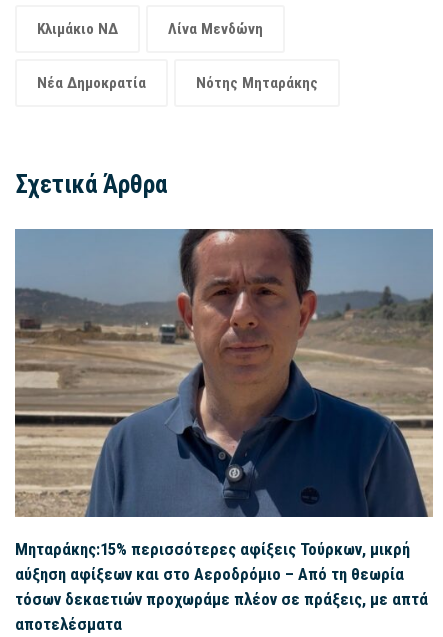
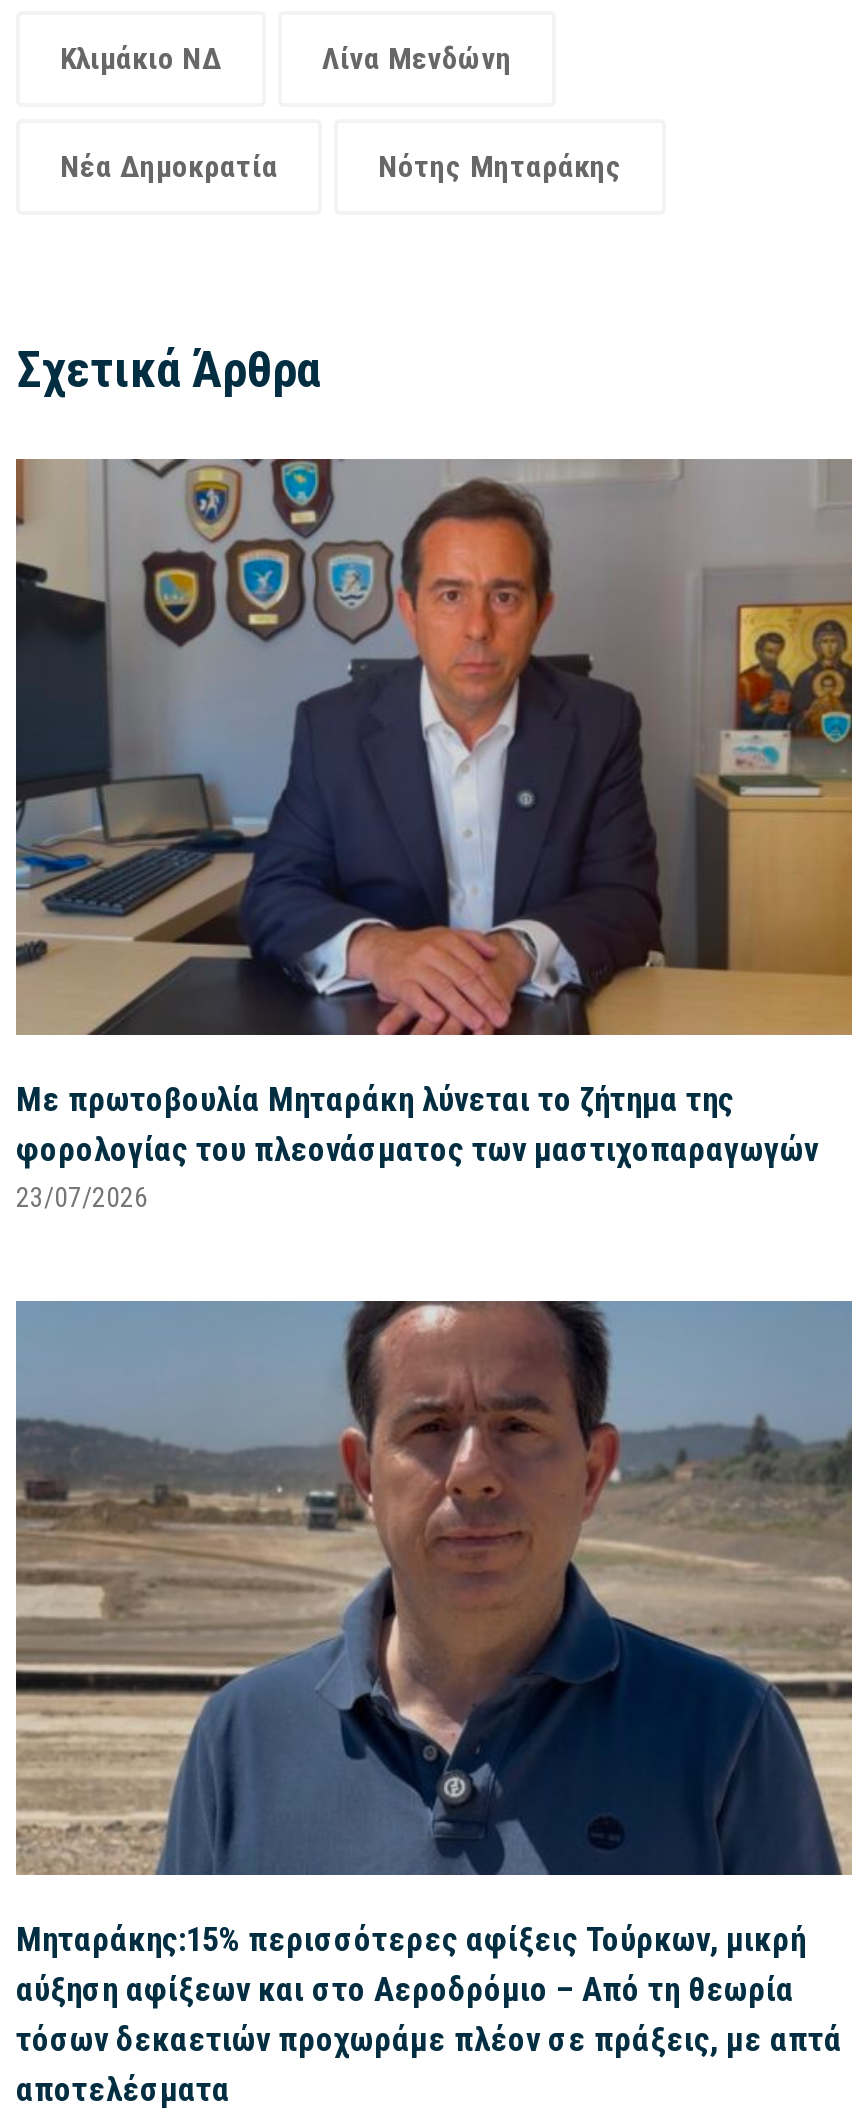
+ [image]
+ Με πρωτοβουλία Μηταράκη λύνεται το ζήτημα της
+ φορολογίας του πλεονάσματος των μαστιχοπαραγωγών
+ 23/07/2026
